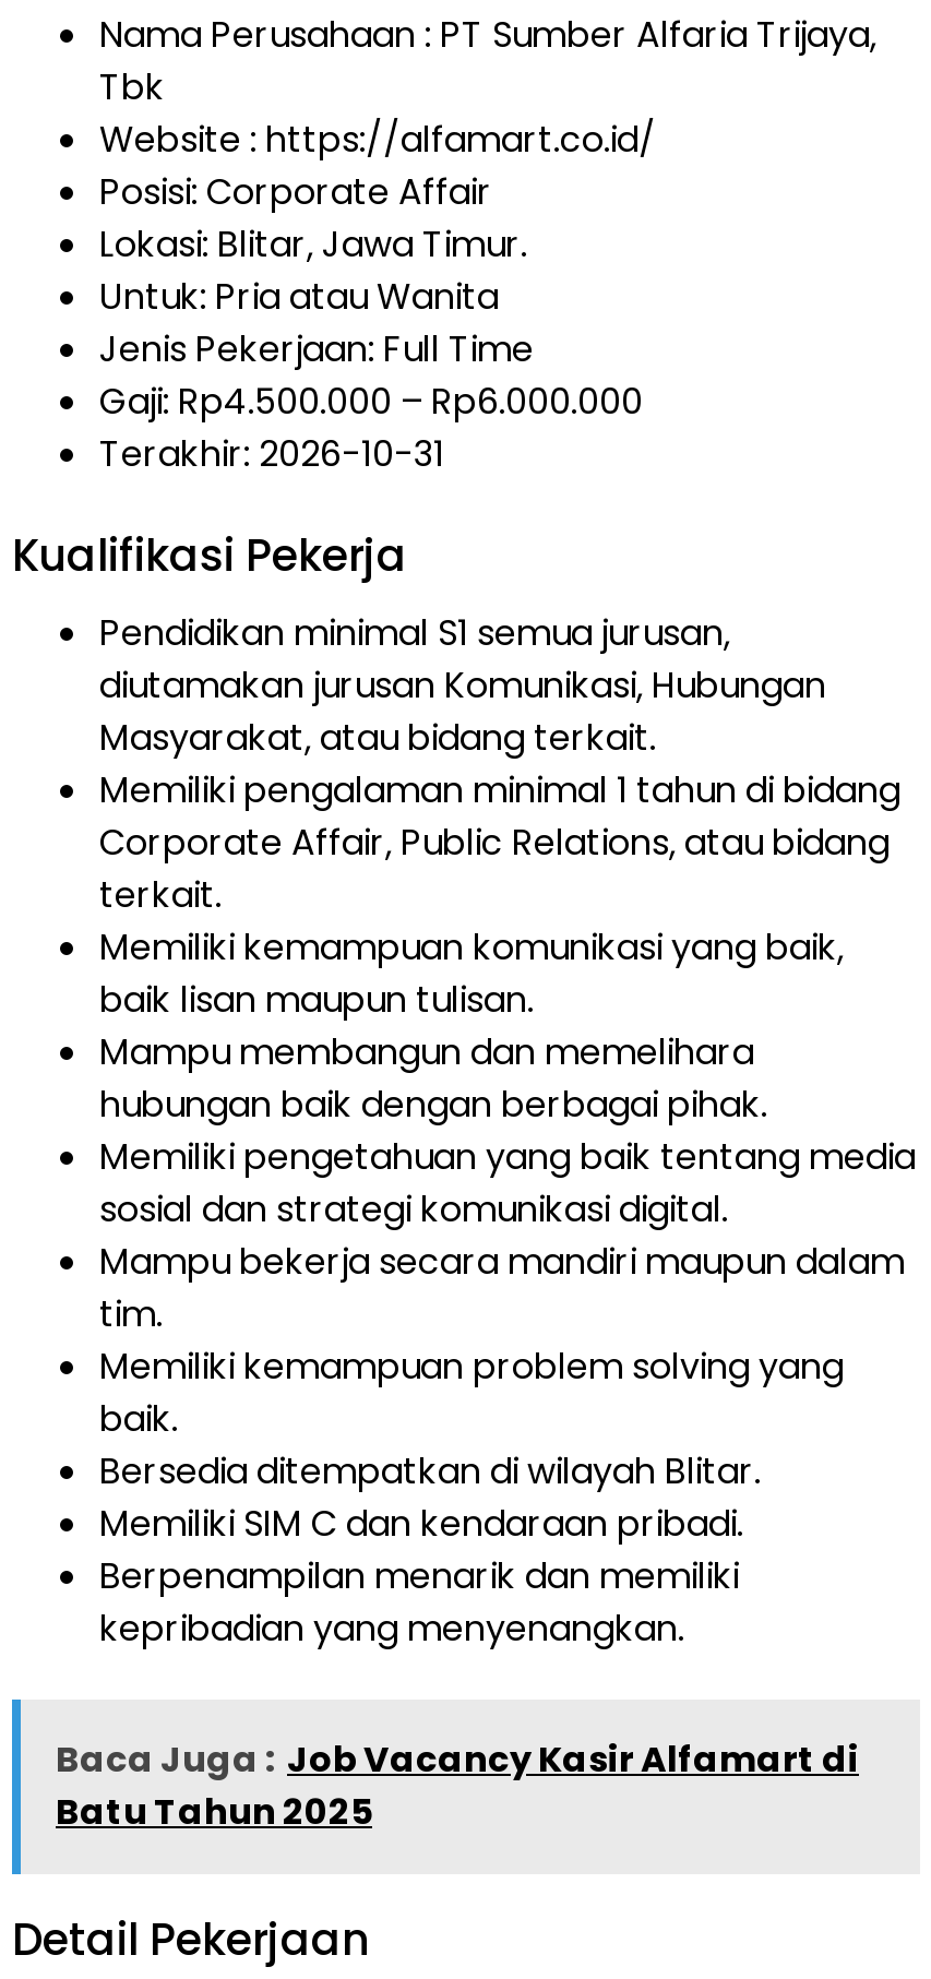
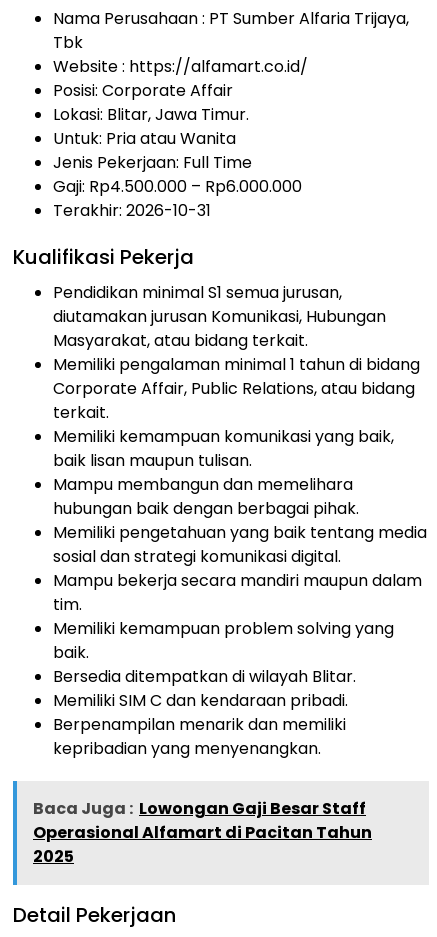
- Baca Juga : Job Vacancy Kasir Alfamart di
- Batu Tahun 2025
+ Baca Juga : Lowongan Gaji Besar Staff
+ Operasional Alfamart di Pacitan Tahun
+ 2025
